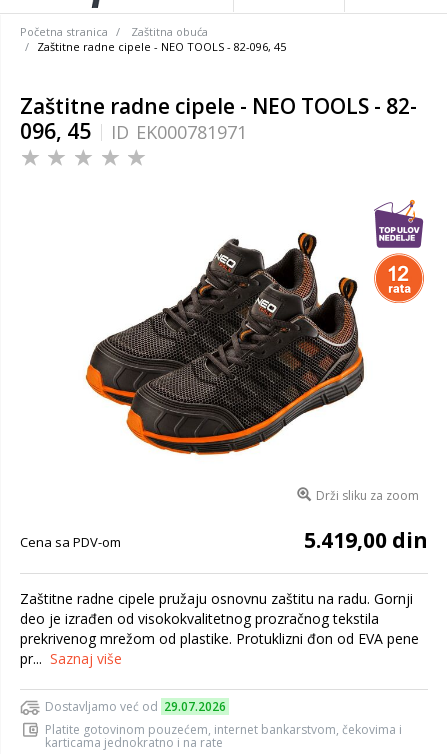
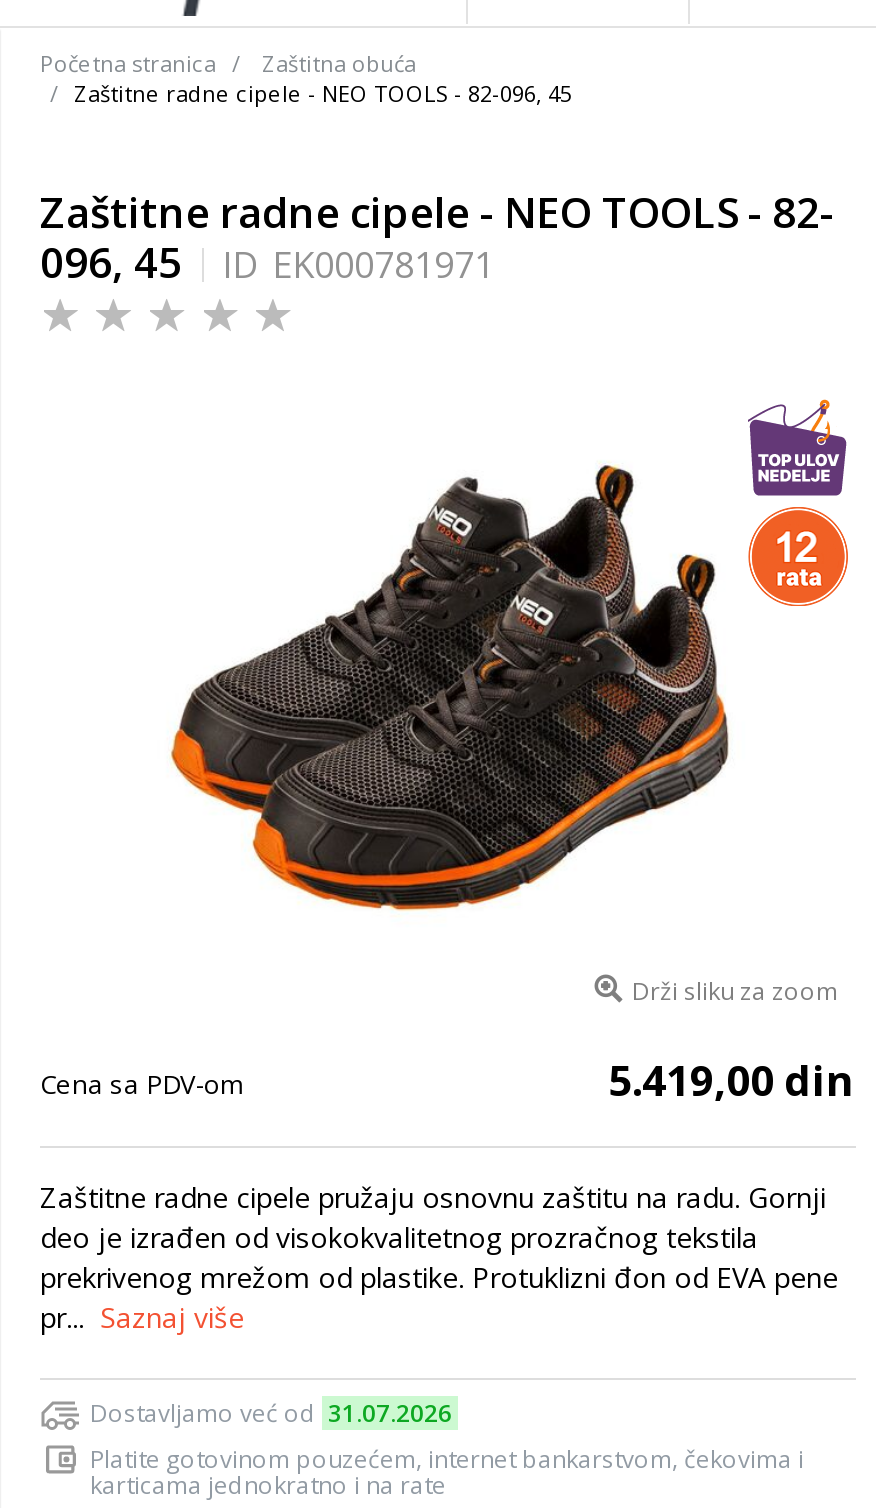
- Dostavljamo već od 29.07.2026
+ Dostavljamo već od 31.07.2026
